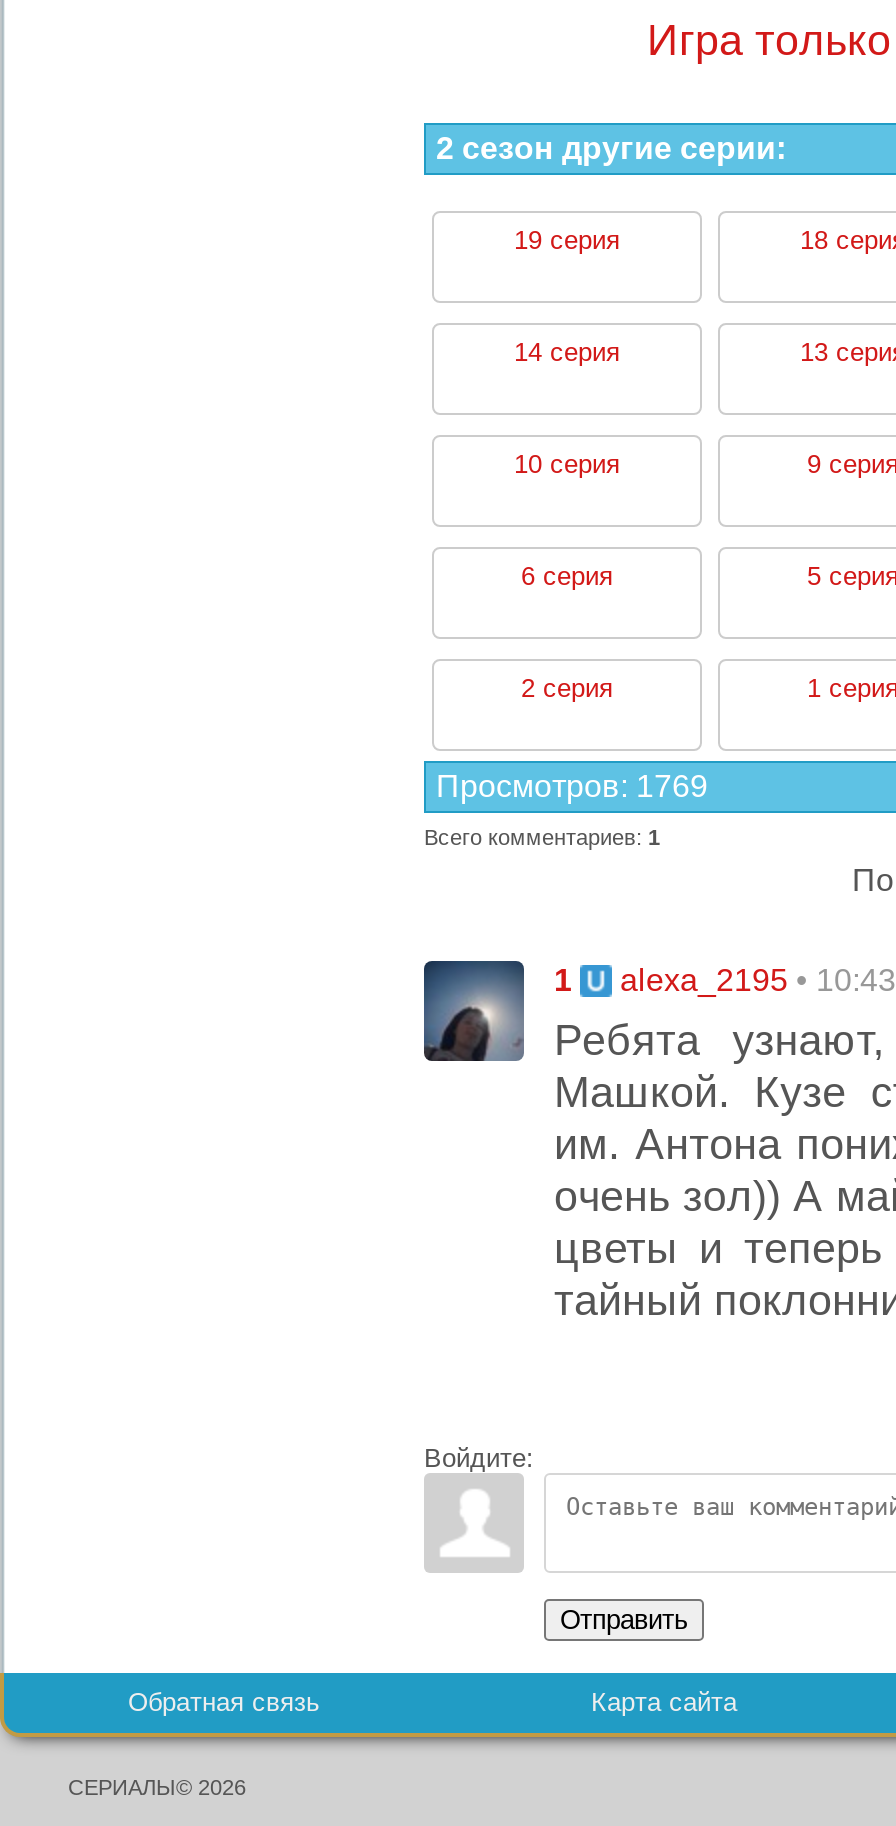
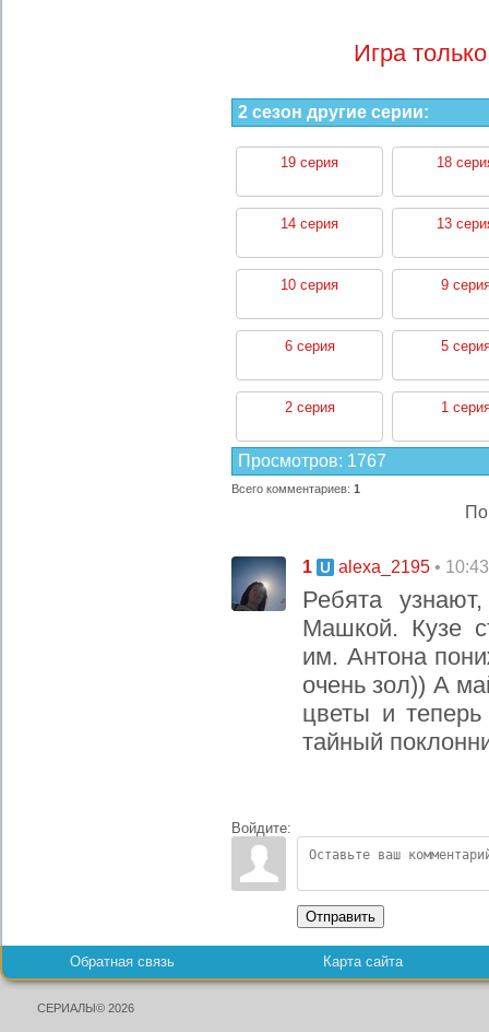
- Просмотров: 1769
+ Просмотров: 1767
